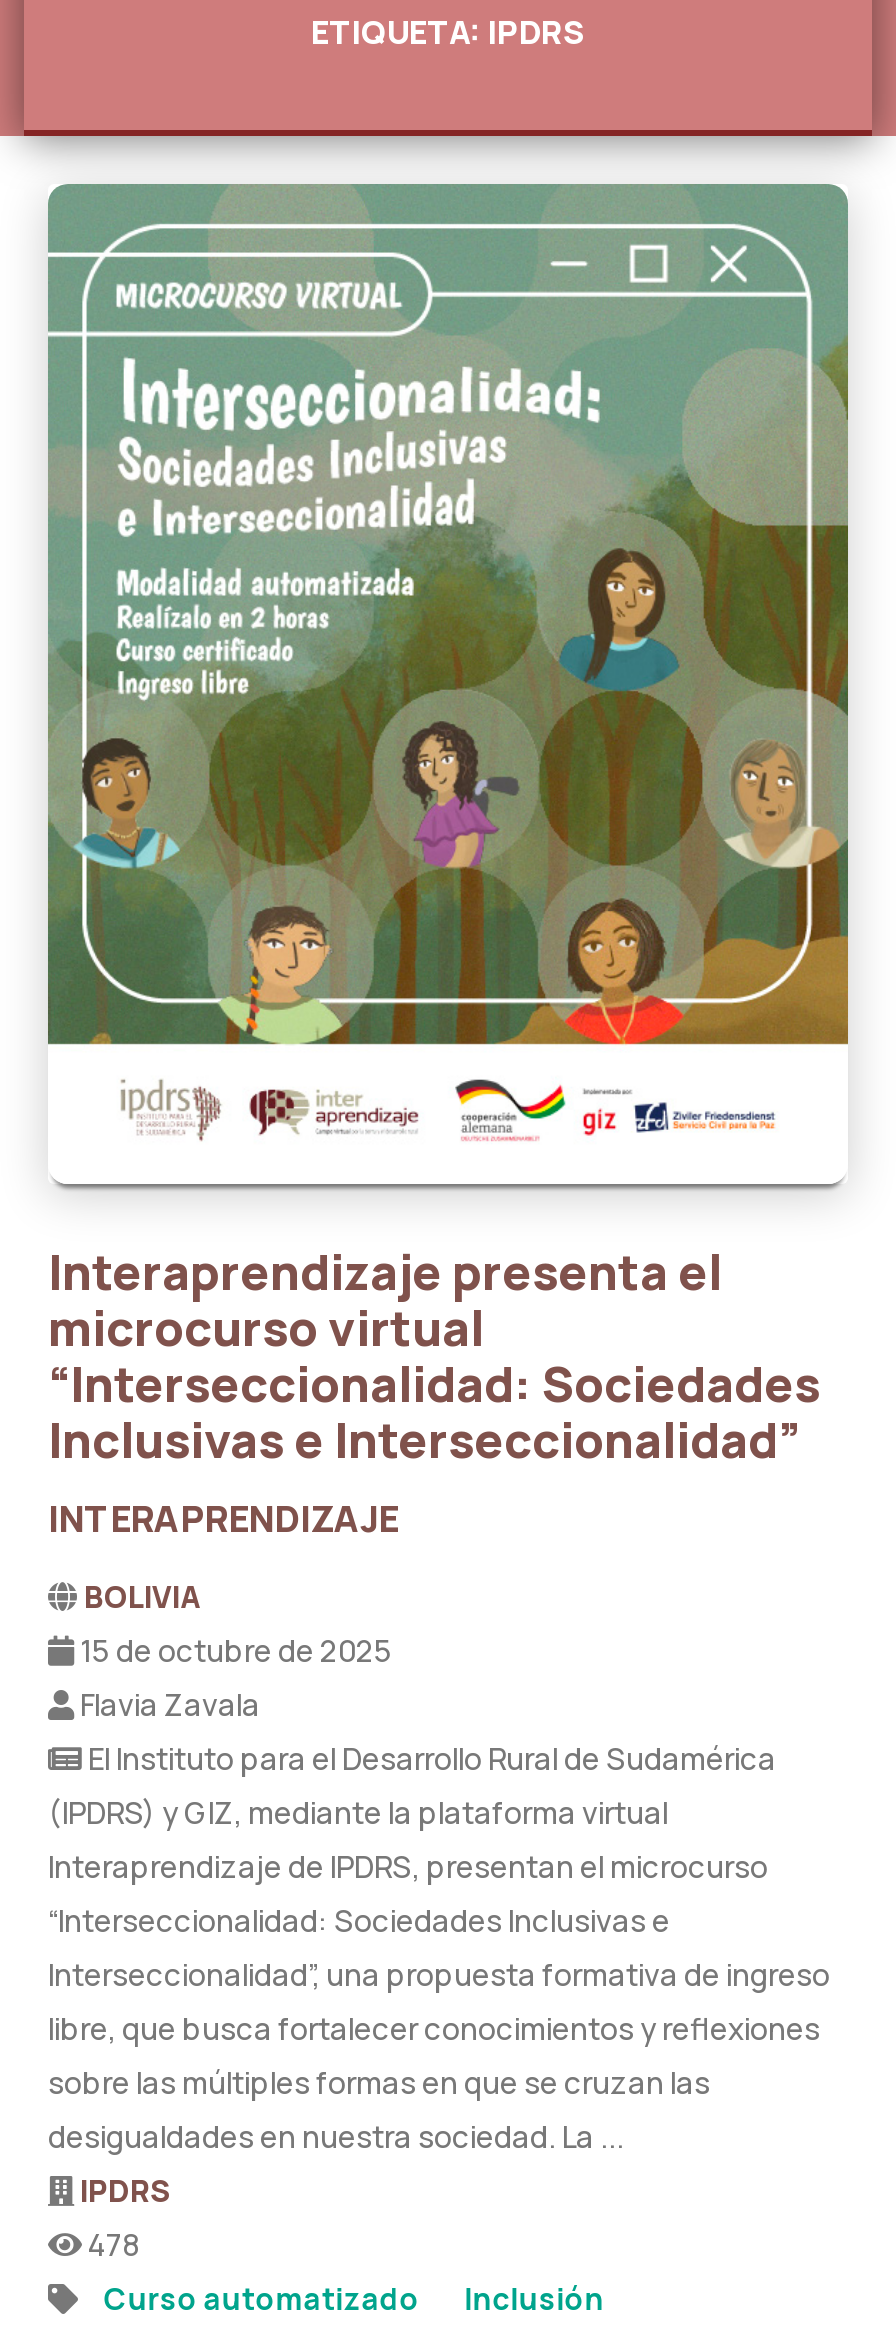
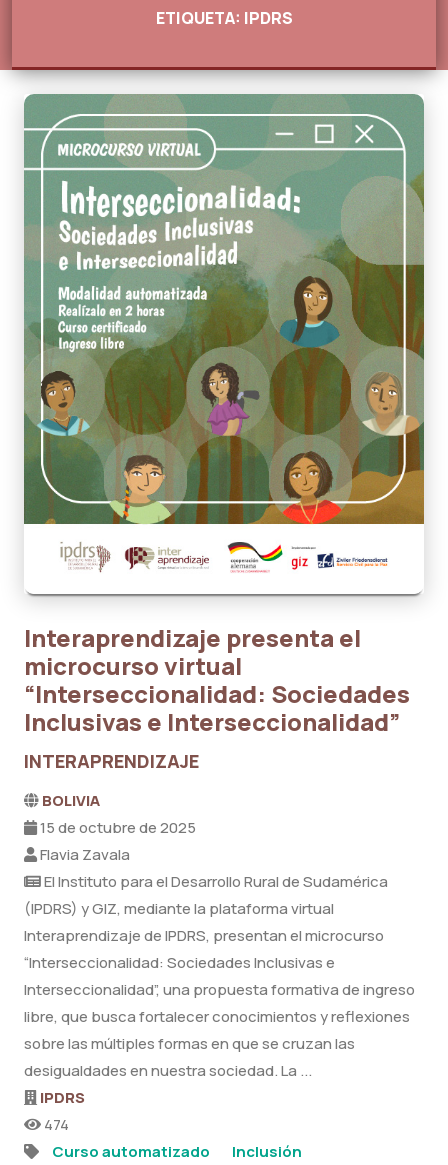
- 478
+ 474
